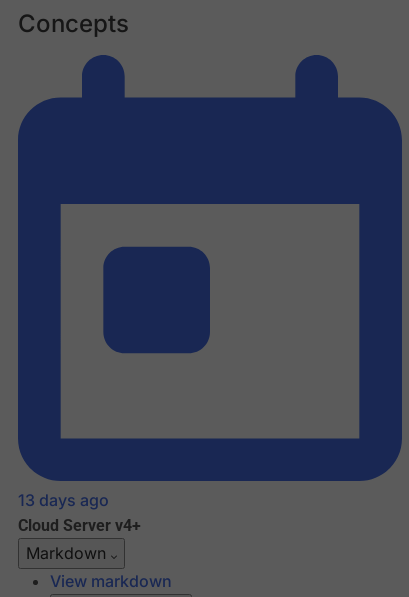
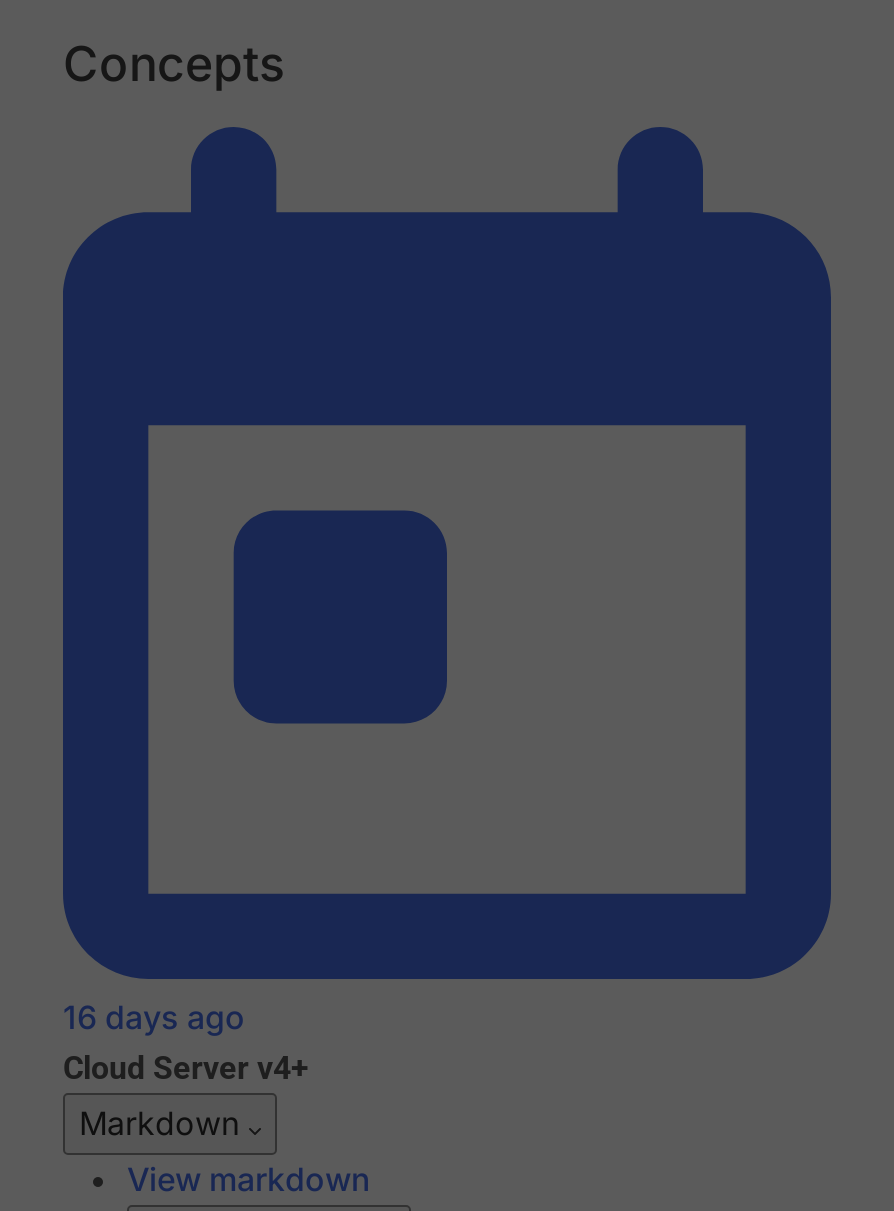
- 13 days ago
+ 16 days ago
